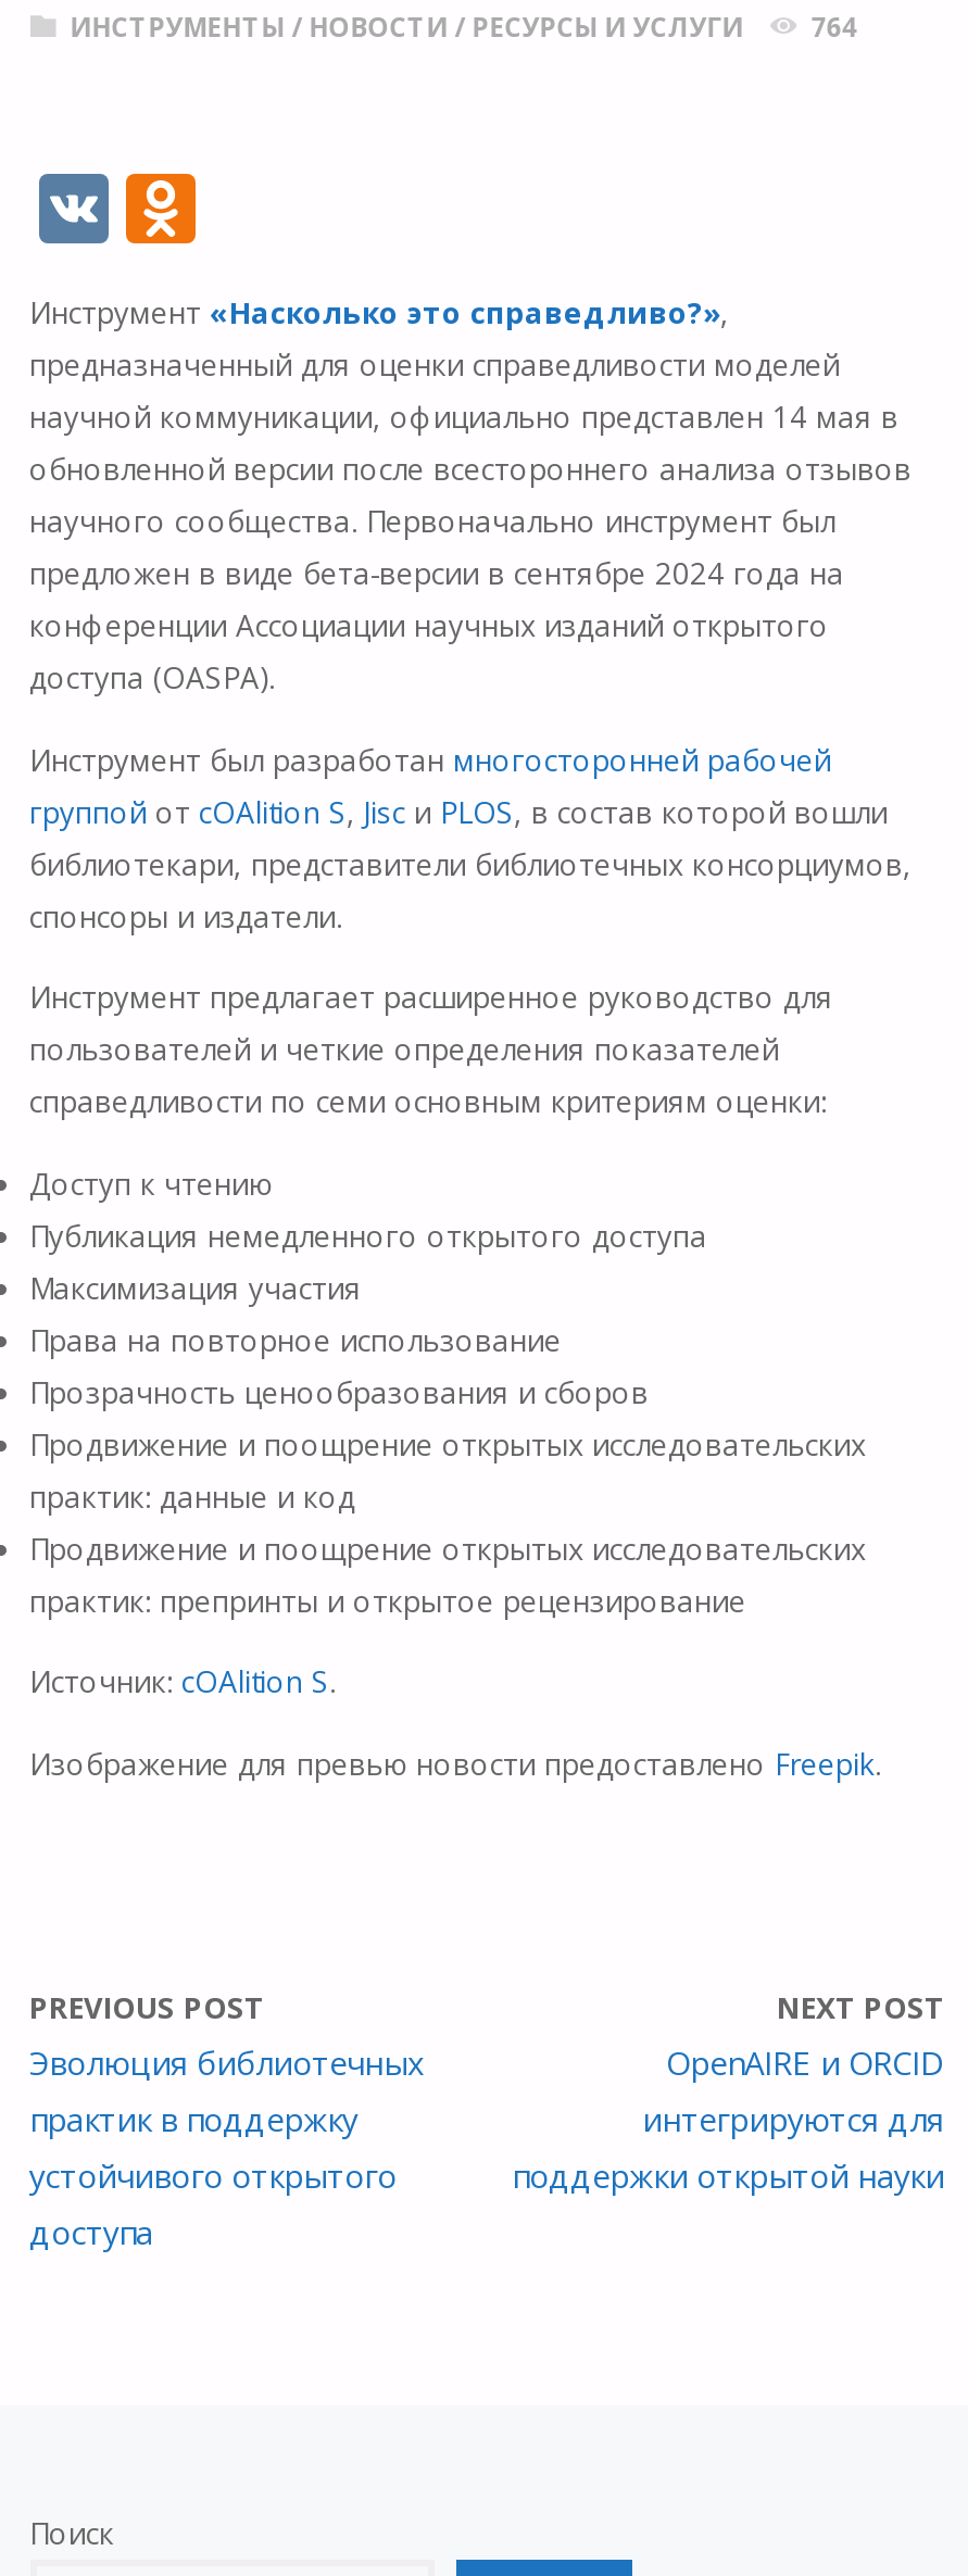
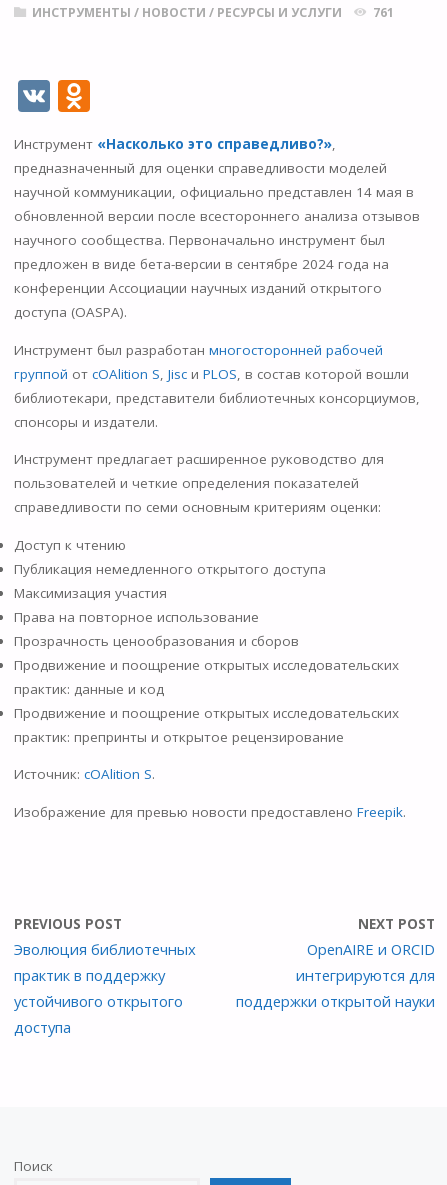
- ИНСТРУМЕНТЫ / НОВОСТИ / РЕСУРСЫ И УСЛУГИ 764
+ ИНСТРУМЕНТЫ / НОВОСТИ / РЕСУРСЫ И УСЛУГИ 761
